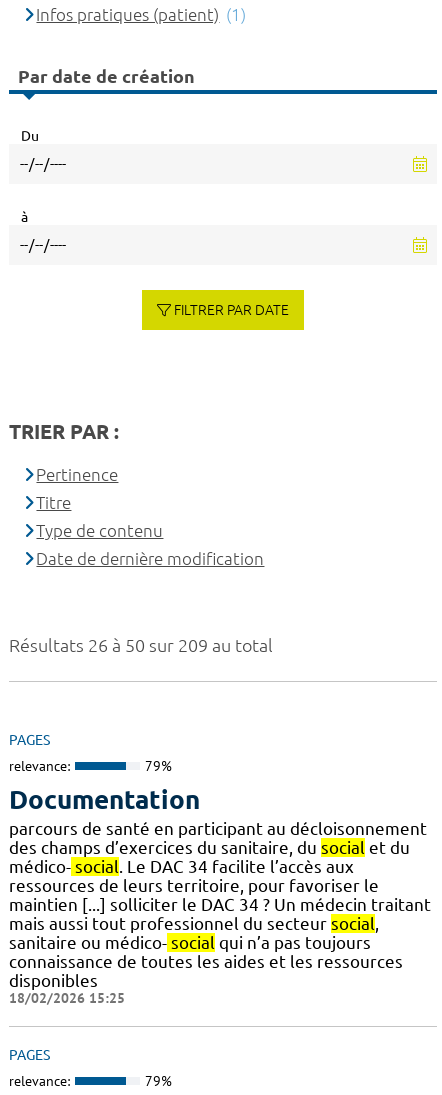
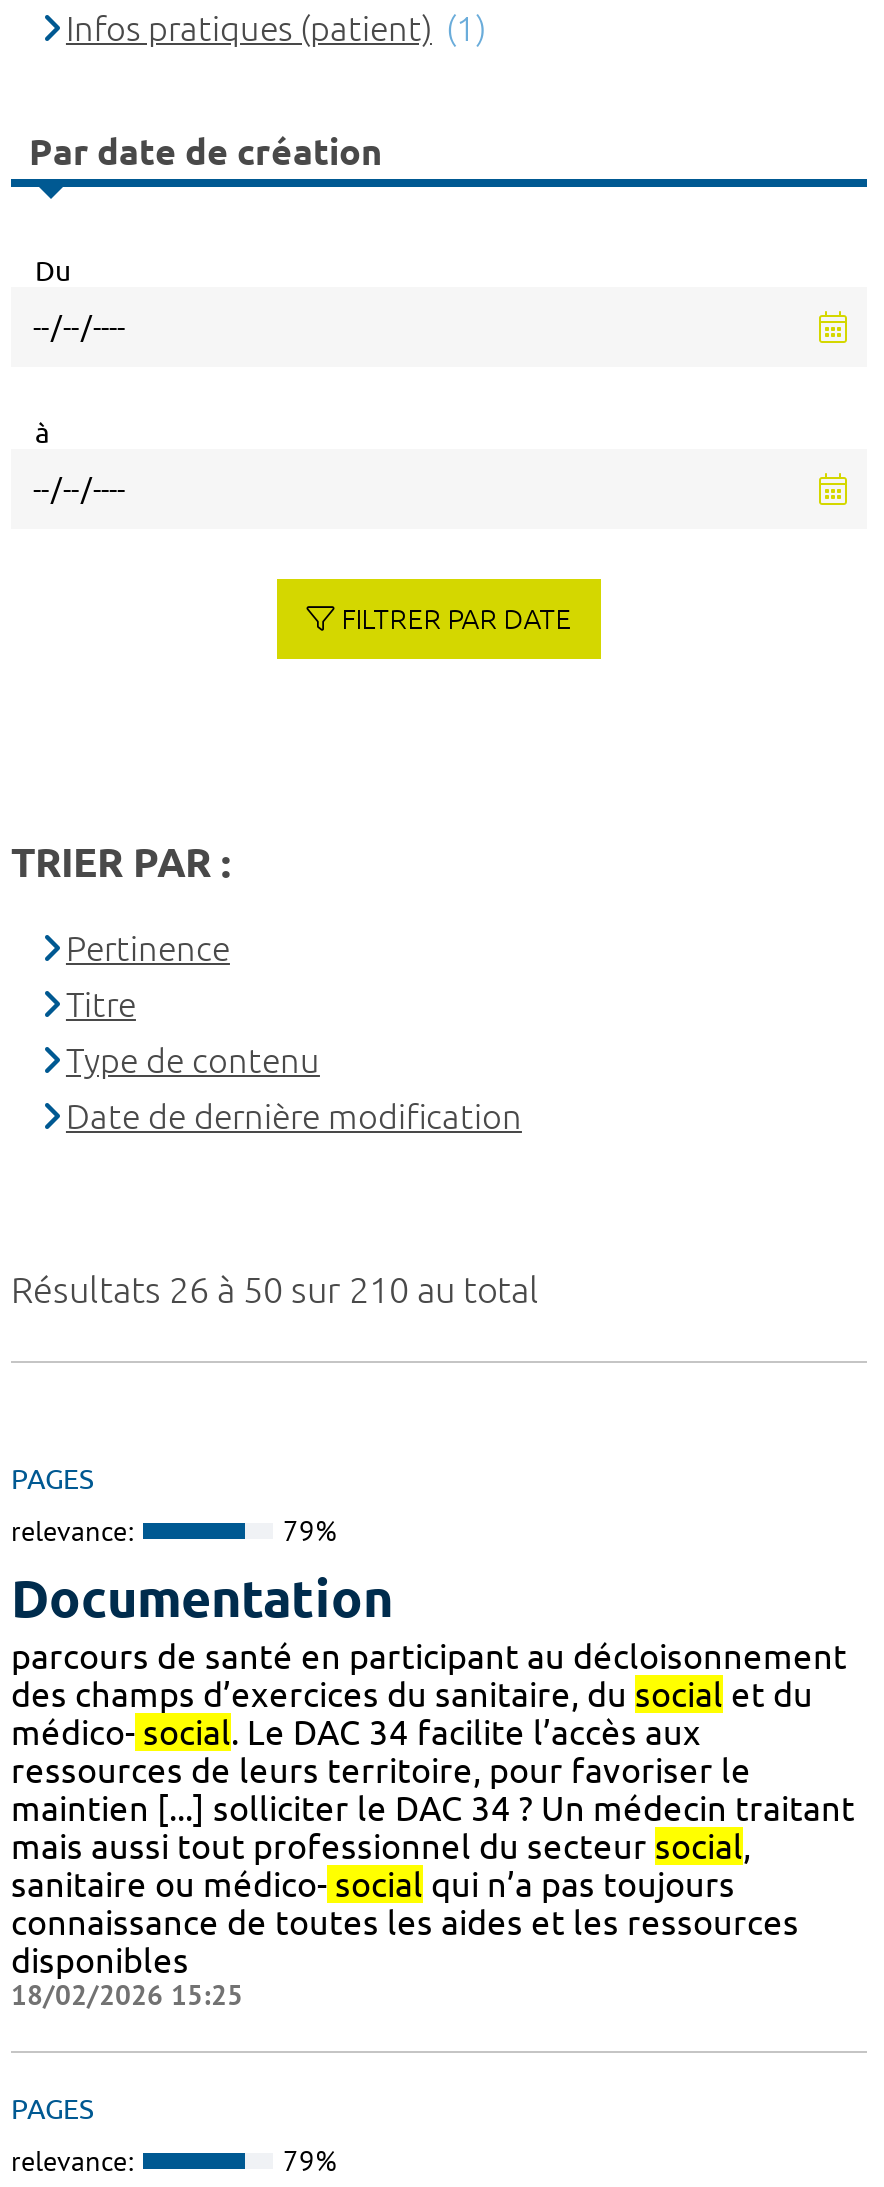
- Résultats 26 à 50 sur 209 au total
+ Résultats 26 à 50 sur 210 au total
